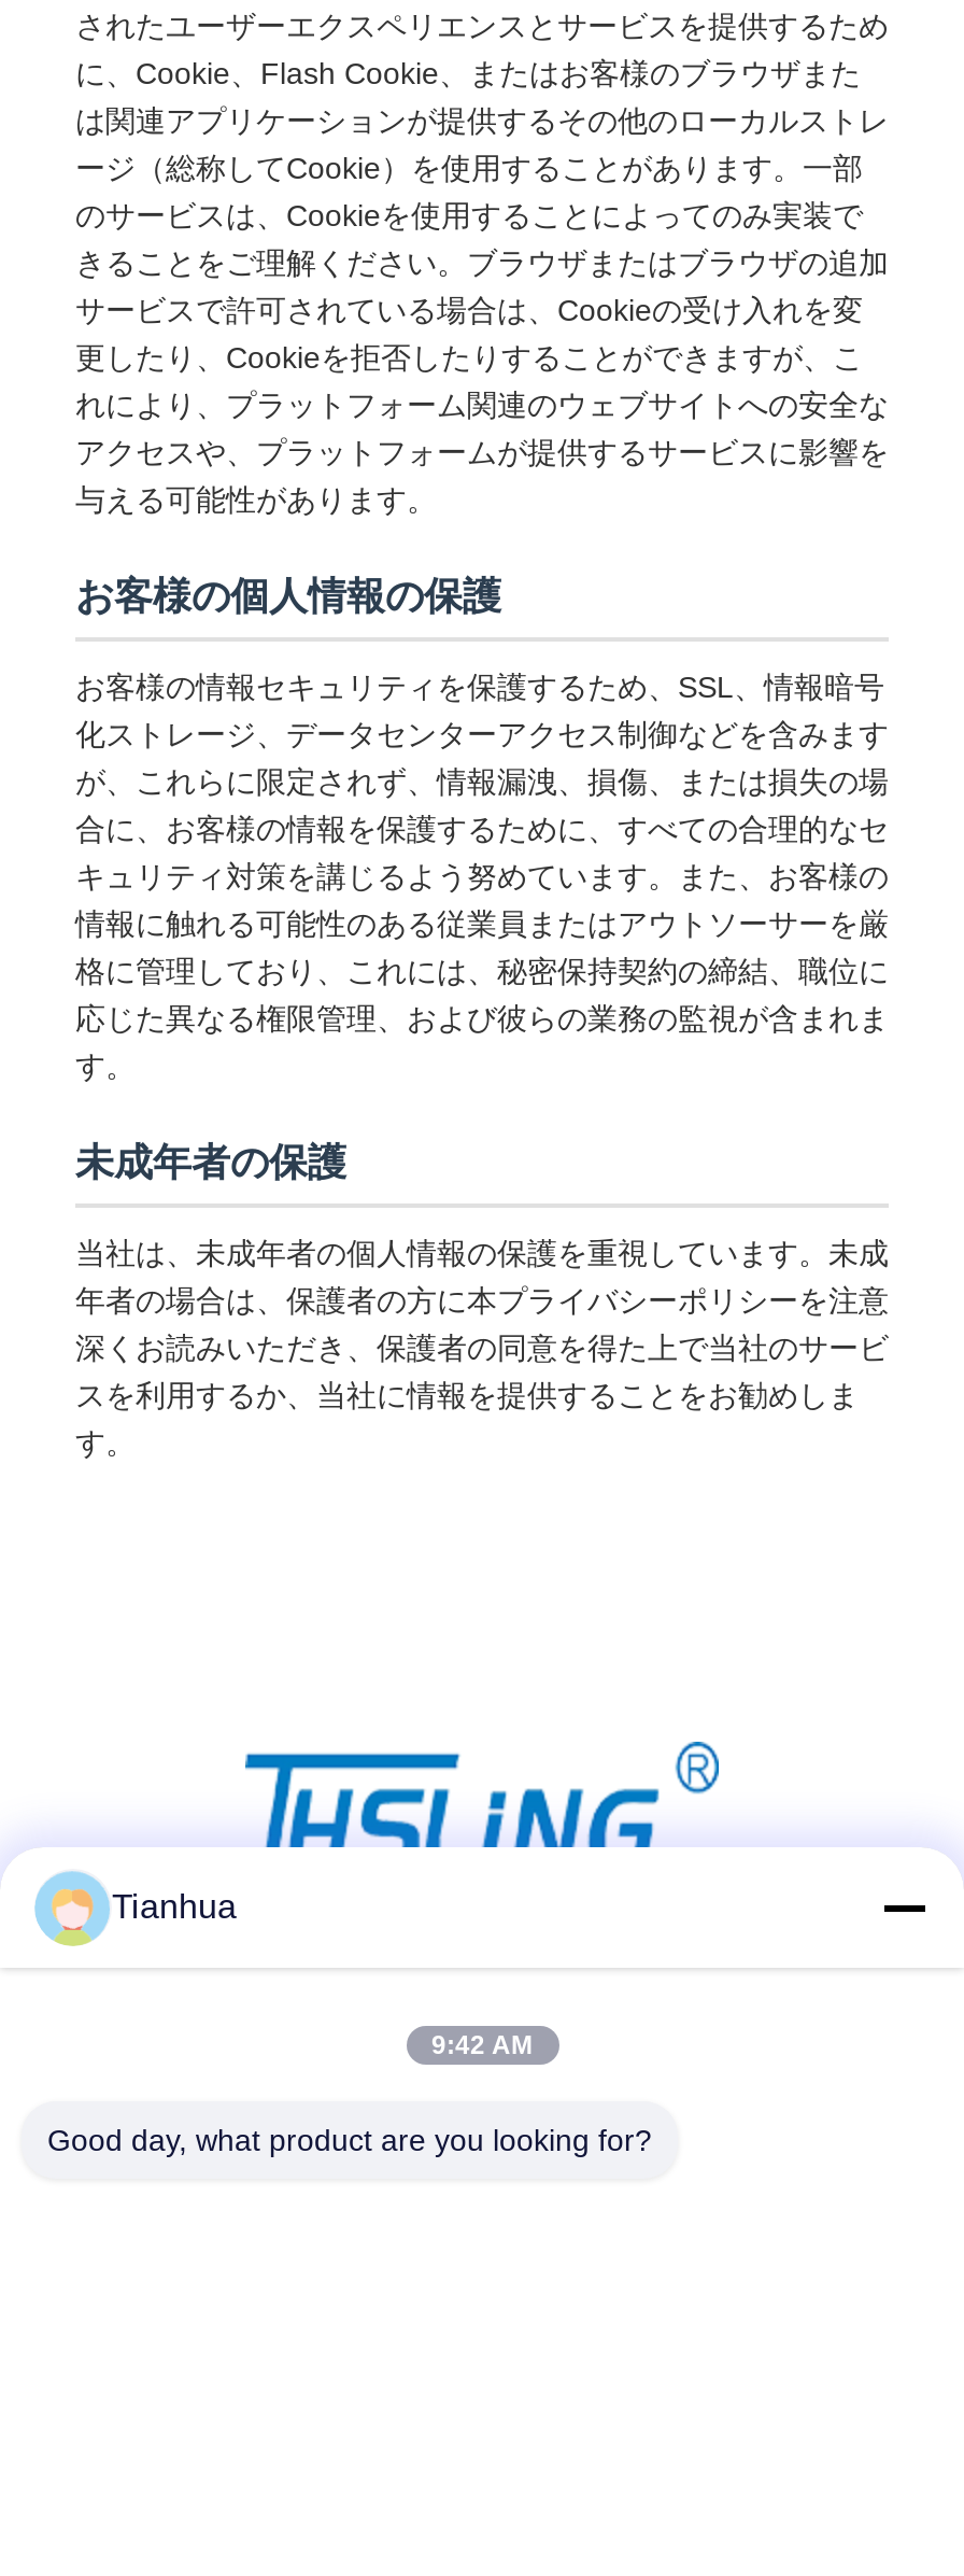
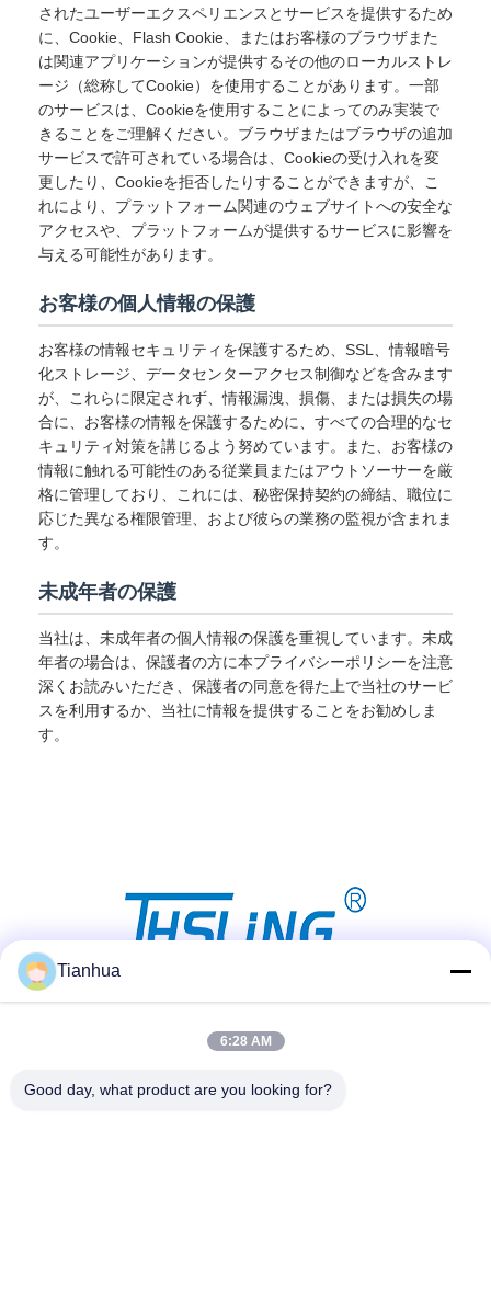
- 9:42 AM
+ 6:28 AM
